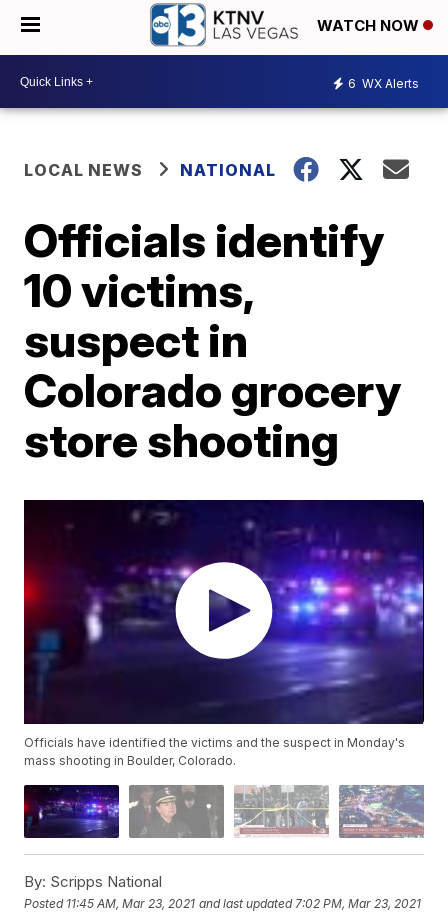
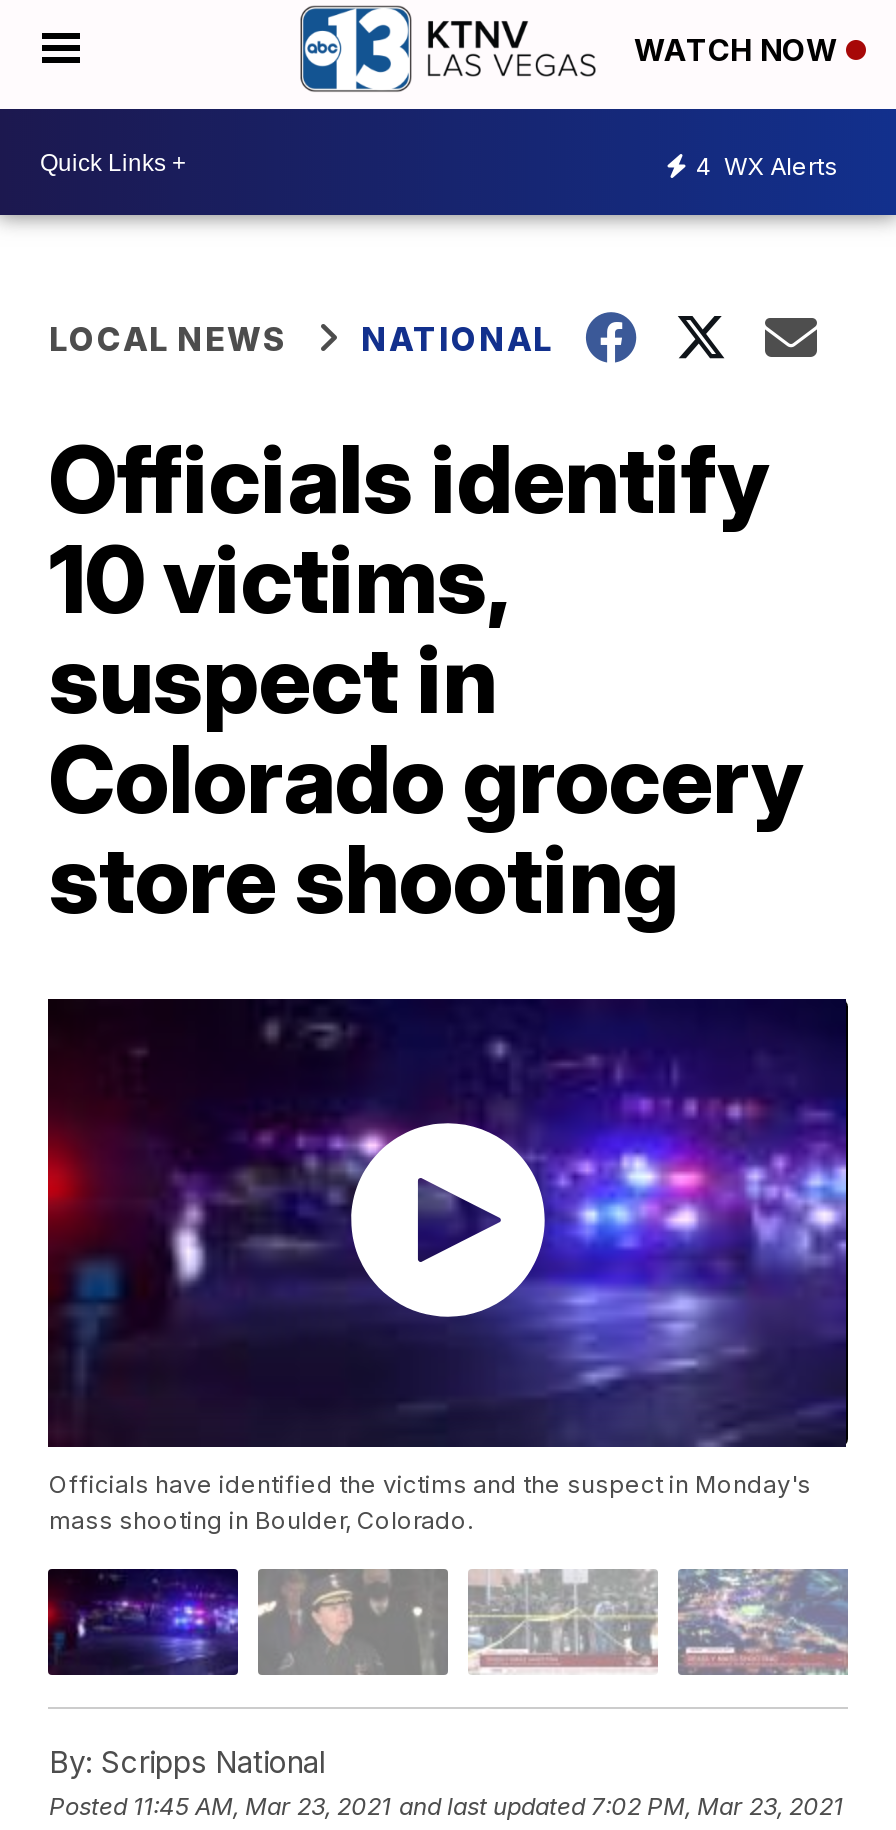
- 6 WX Alerts
+ 4 WX Alerts
